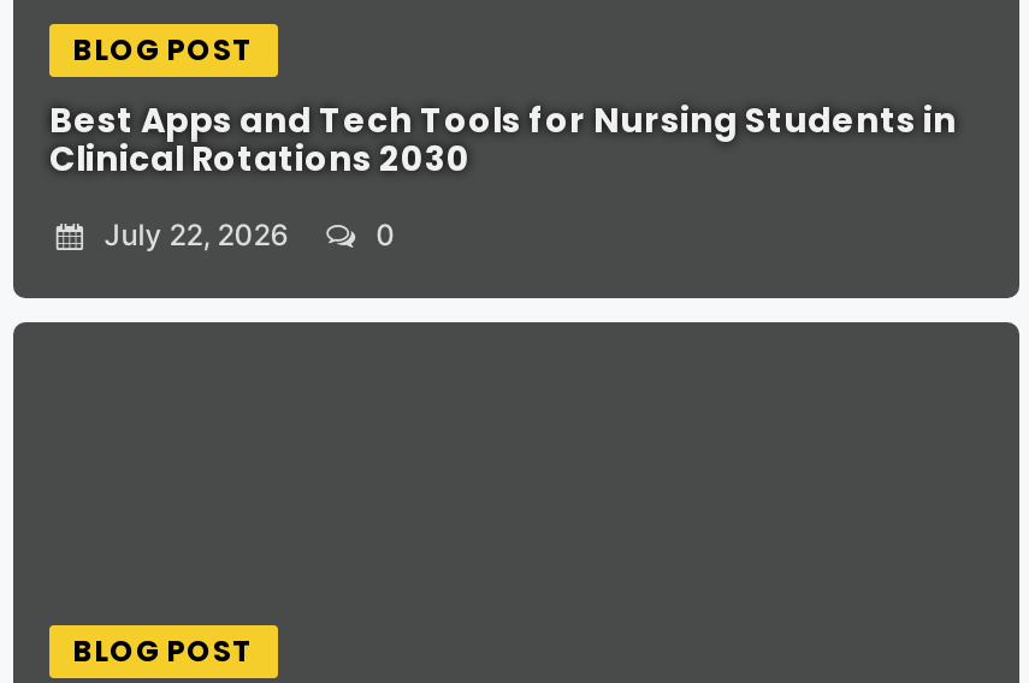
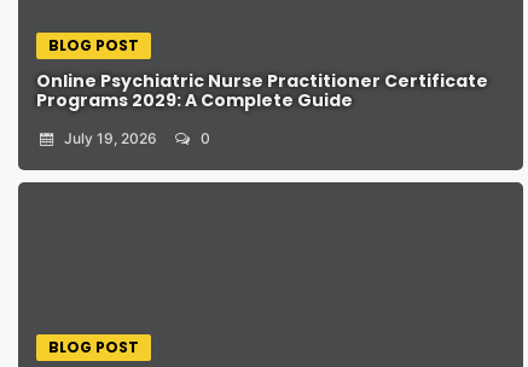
- Best Apps and Tech Tools for Nursing Students in
- Clinical Rotations 2030
+ Online Psychiatric Nurse Practitioner Certificate
+ Programs 2029: A Complete Guide

- July 22, 2026
+ July 19, 2026
